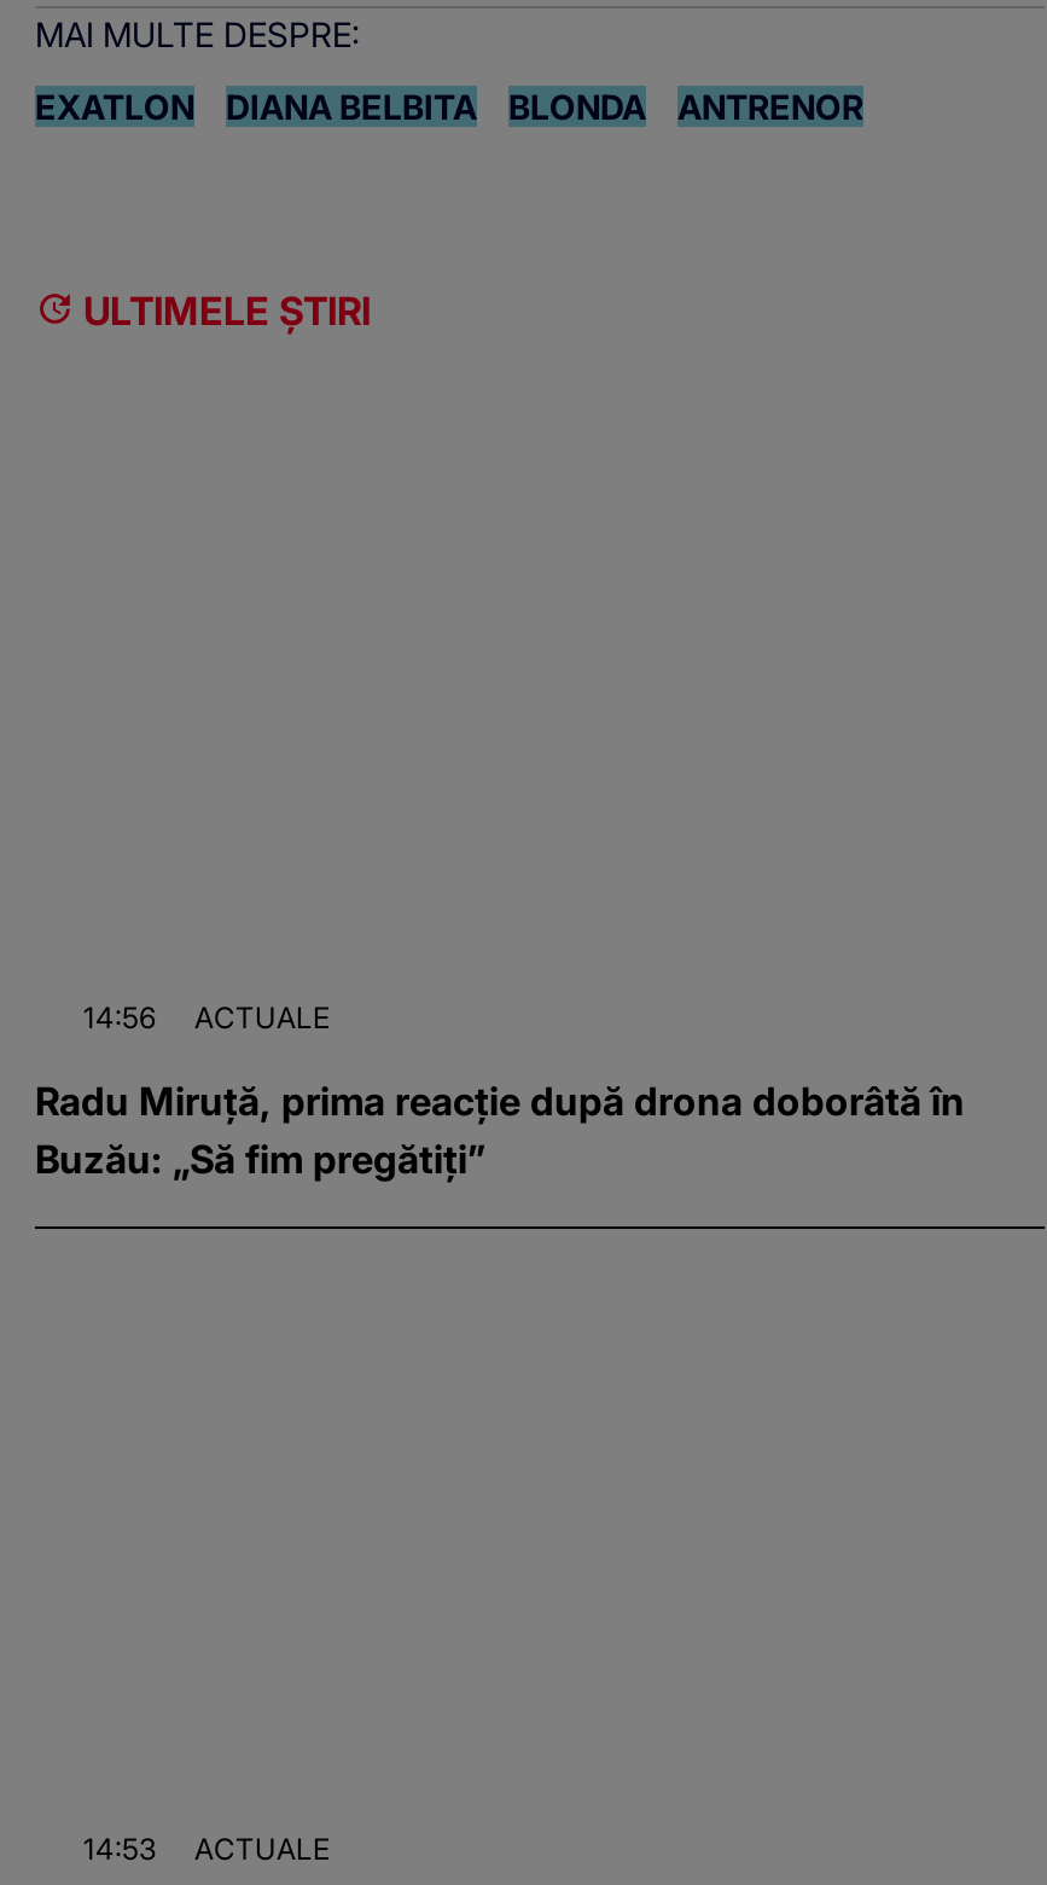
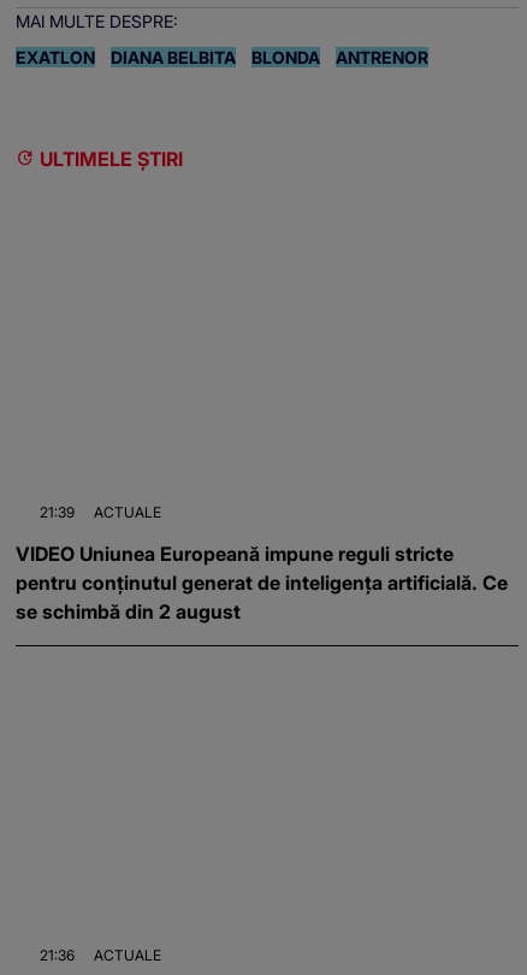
- 14:56 ACTUALE
+ 21:39 ACTUALE

- Radu Miruță, prima reacție după drona doborâtă în
- Buzău: „Să fim pregătiți”
+ VIDEO Uniunea Europeană impune reguli stricte
+ pentru conținutul generat de inteligența artificială. Ce
+ se schimbă din 2 august

- 14:53 ACTUALE
+ 21:36 ACTUALE
